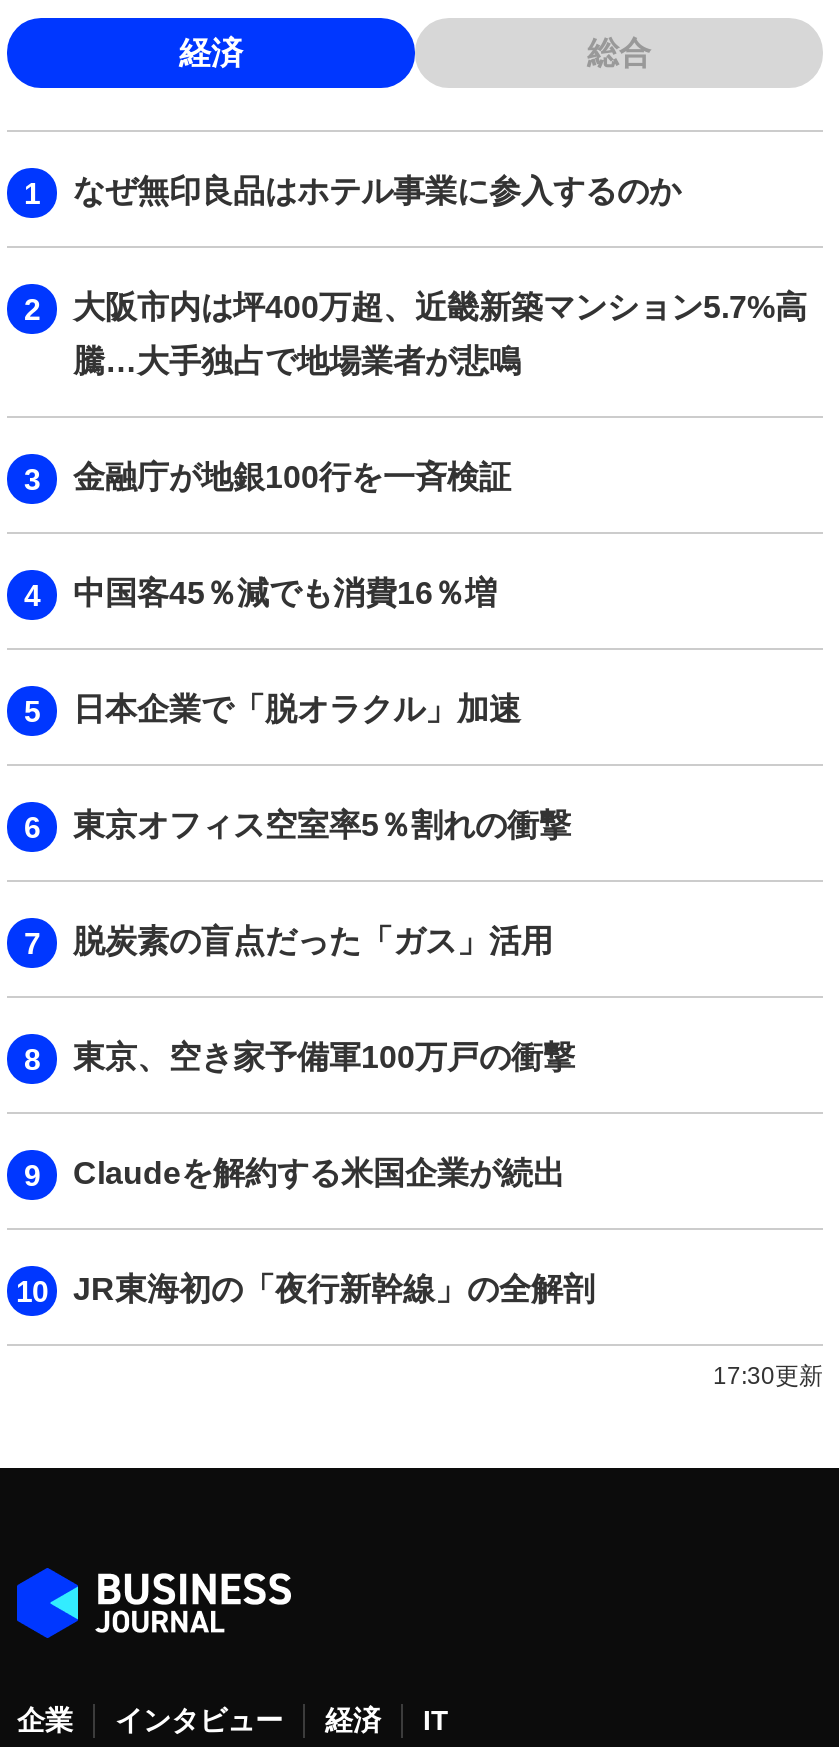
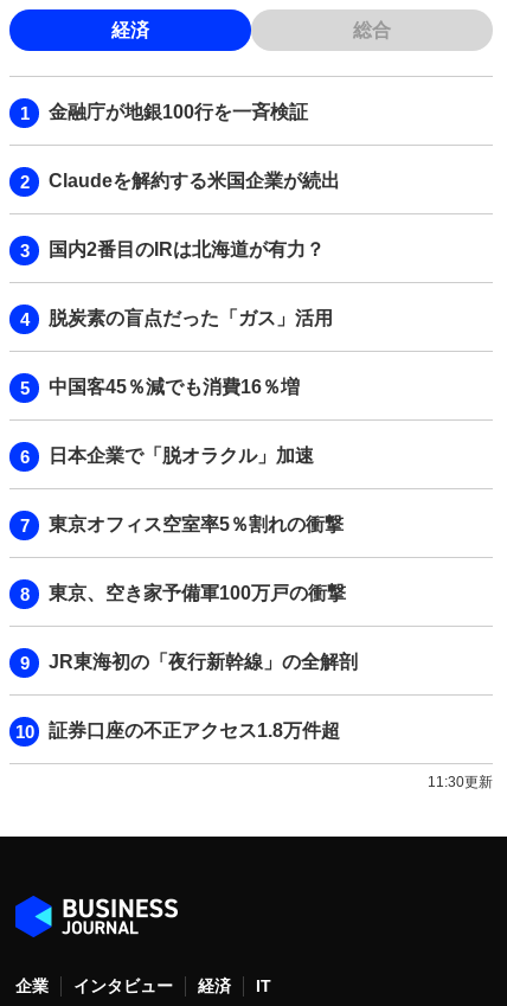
- なぜ無印良品はホテル事業に参入するのか
- 大阪市内は坪400万超、近畿新築マンション5.7%高
- 騰…大手独占で地場業者が悲鳴

moved up: 金融庁が地銀100行を一斉検証

+ 国内2番目のIRは北海道が有力？

moved down: 中国客45％減でも消費16％増 | 日本企業で「脱オラクル」加速 | 東京オフィス空室率5％割れの衝撃

moved up: 脱炭素の盲点だった「ガス」活用

moved up: Claudeを解約する米国企業が続出

moved up: JR東海初の「夜行新幹線」の全解剖

- 17:30更新
+ 証券口座の不正アクセス1.8万件超
+ 11:30更新
